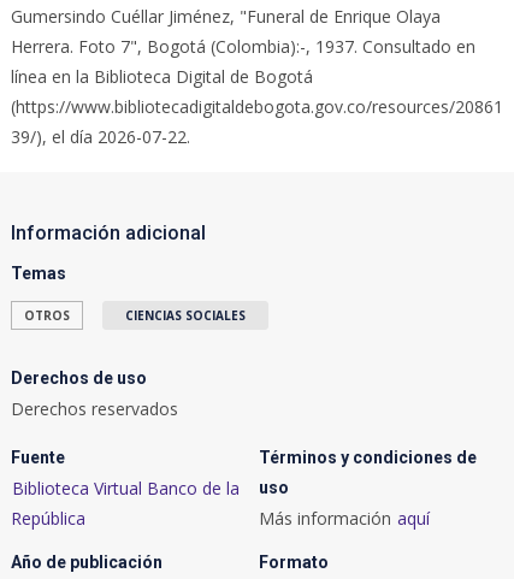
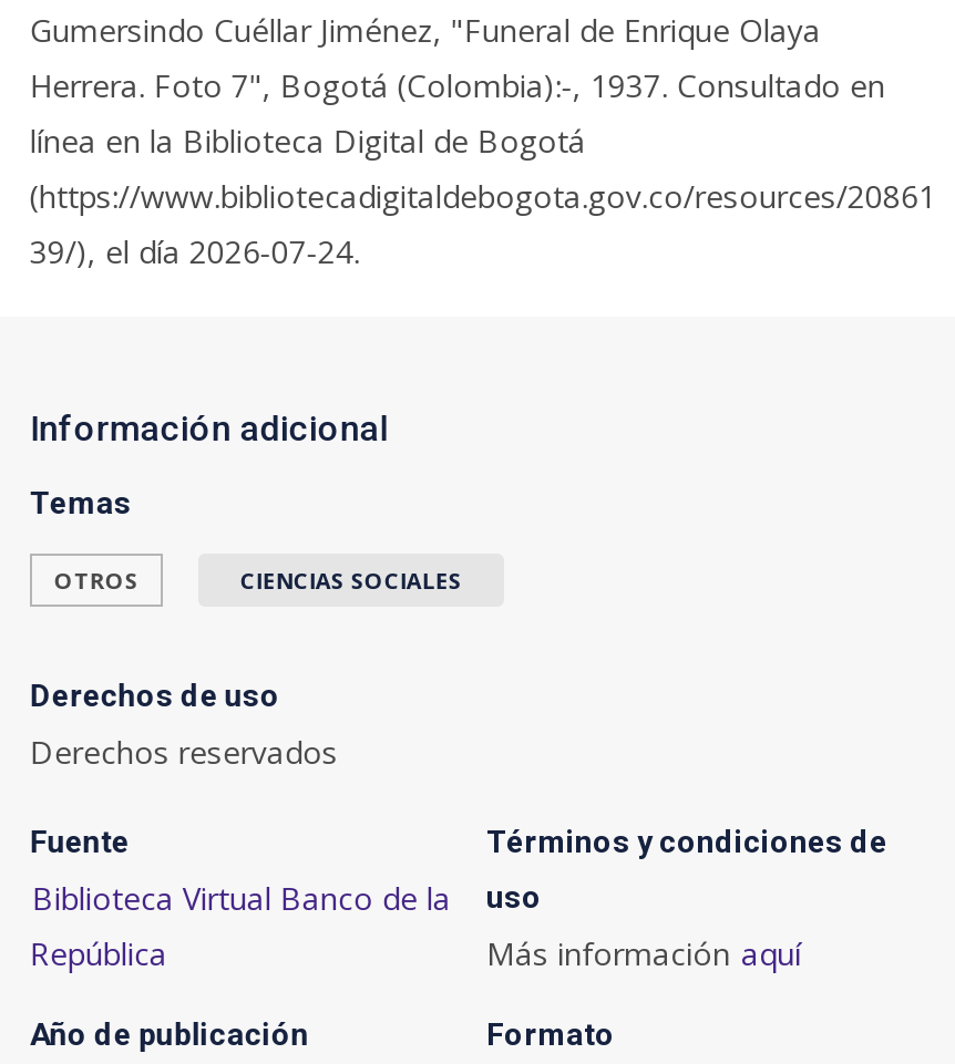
- 39/), el día 2026-07-22.
+ 39/), el día 2026-07-24.
